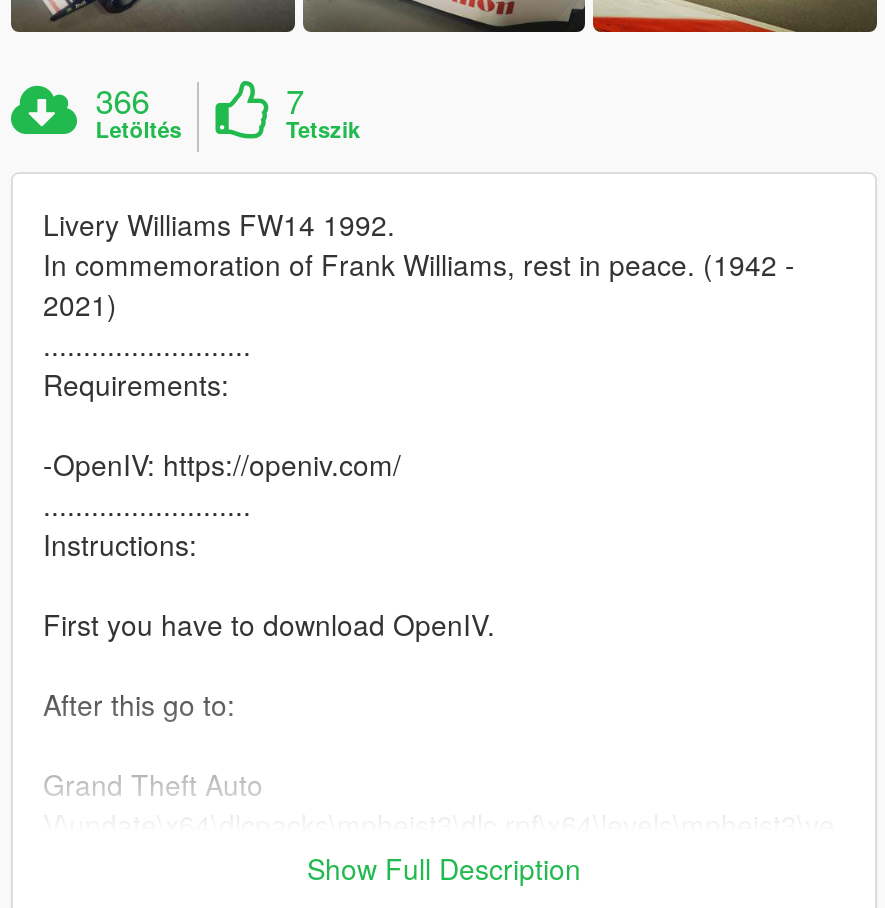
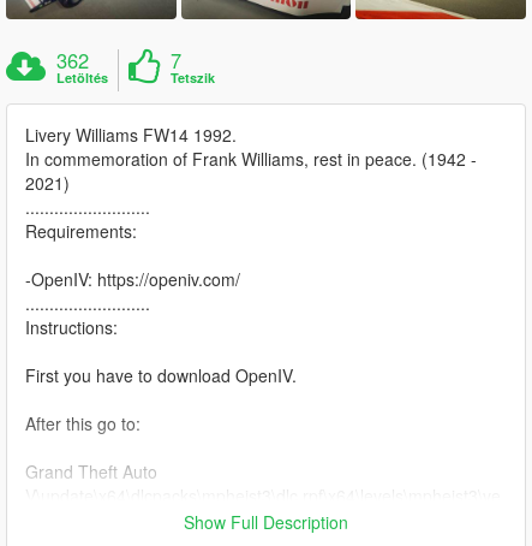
- 366
+ 362
